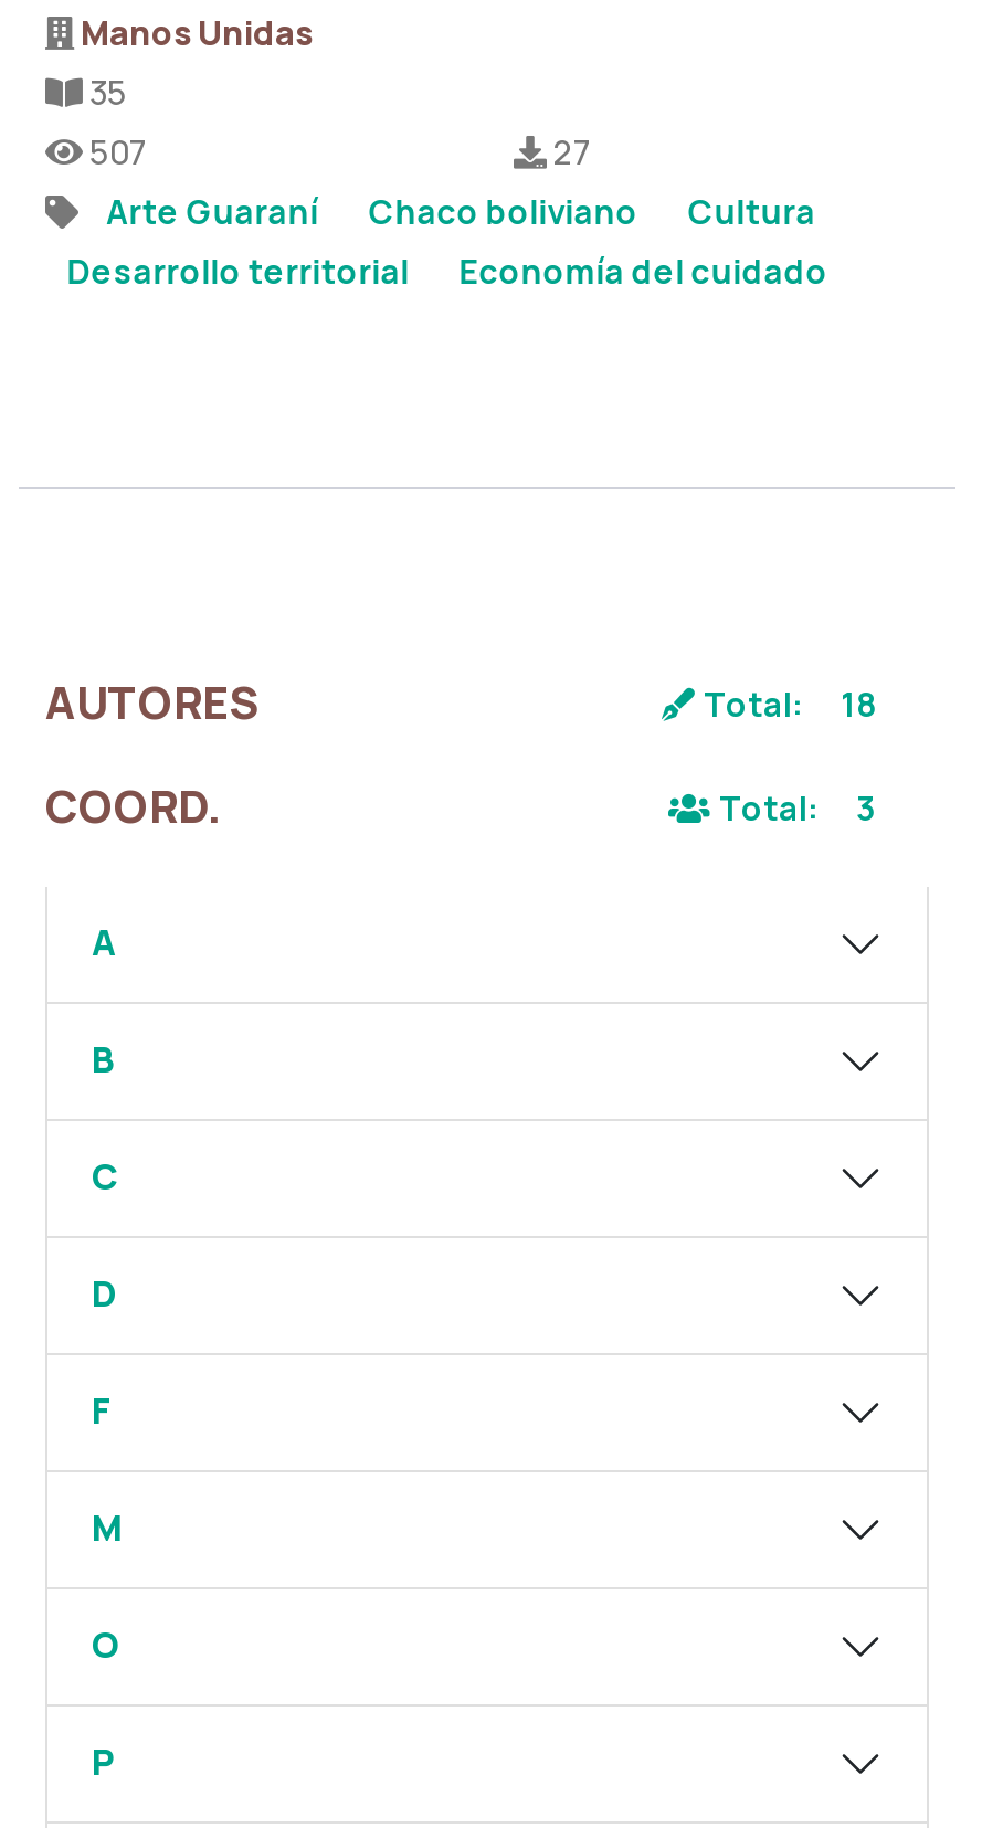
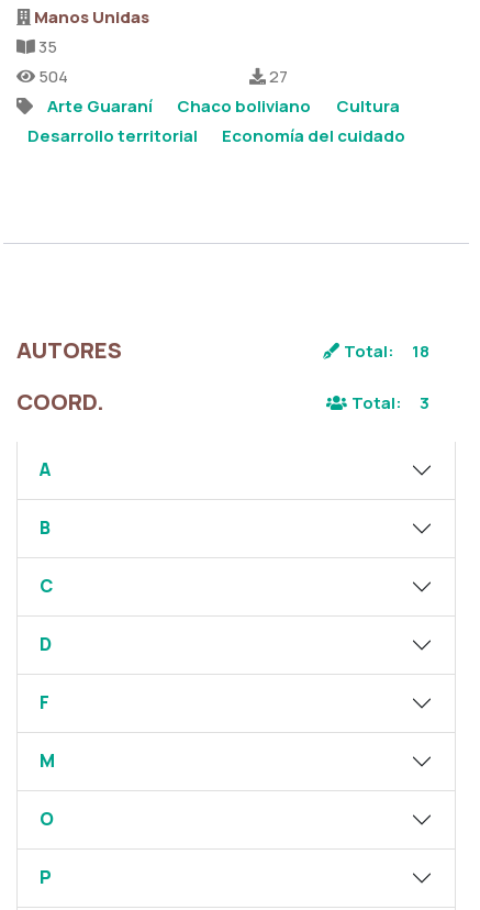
- 507
+ 504
